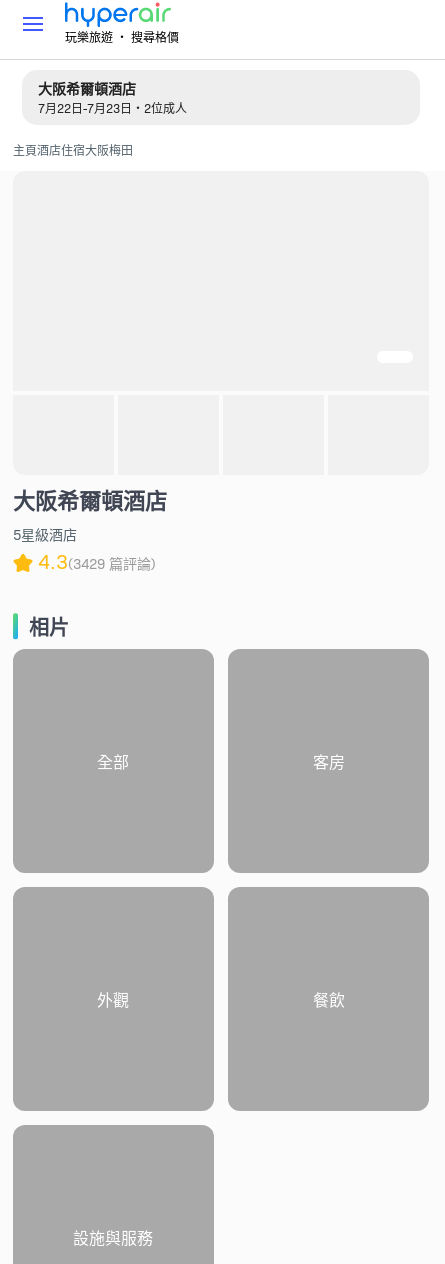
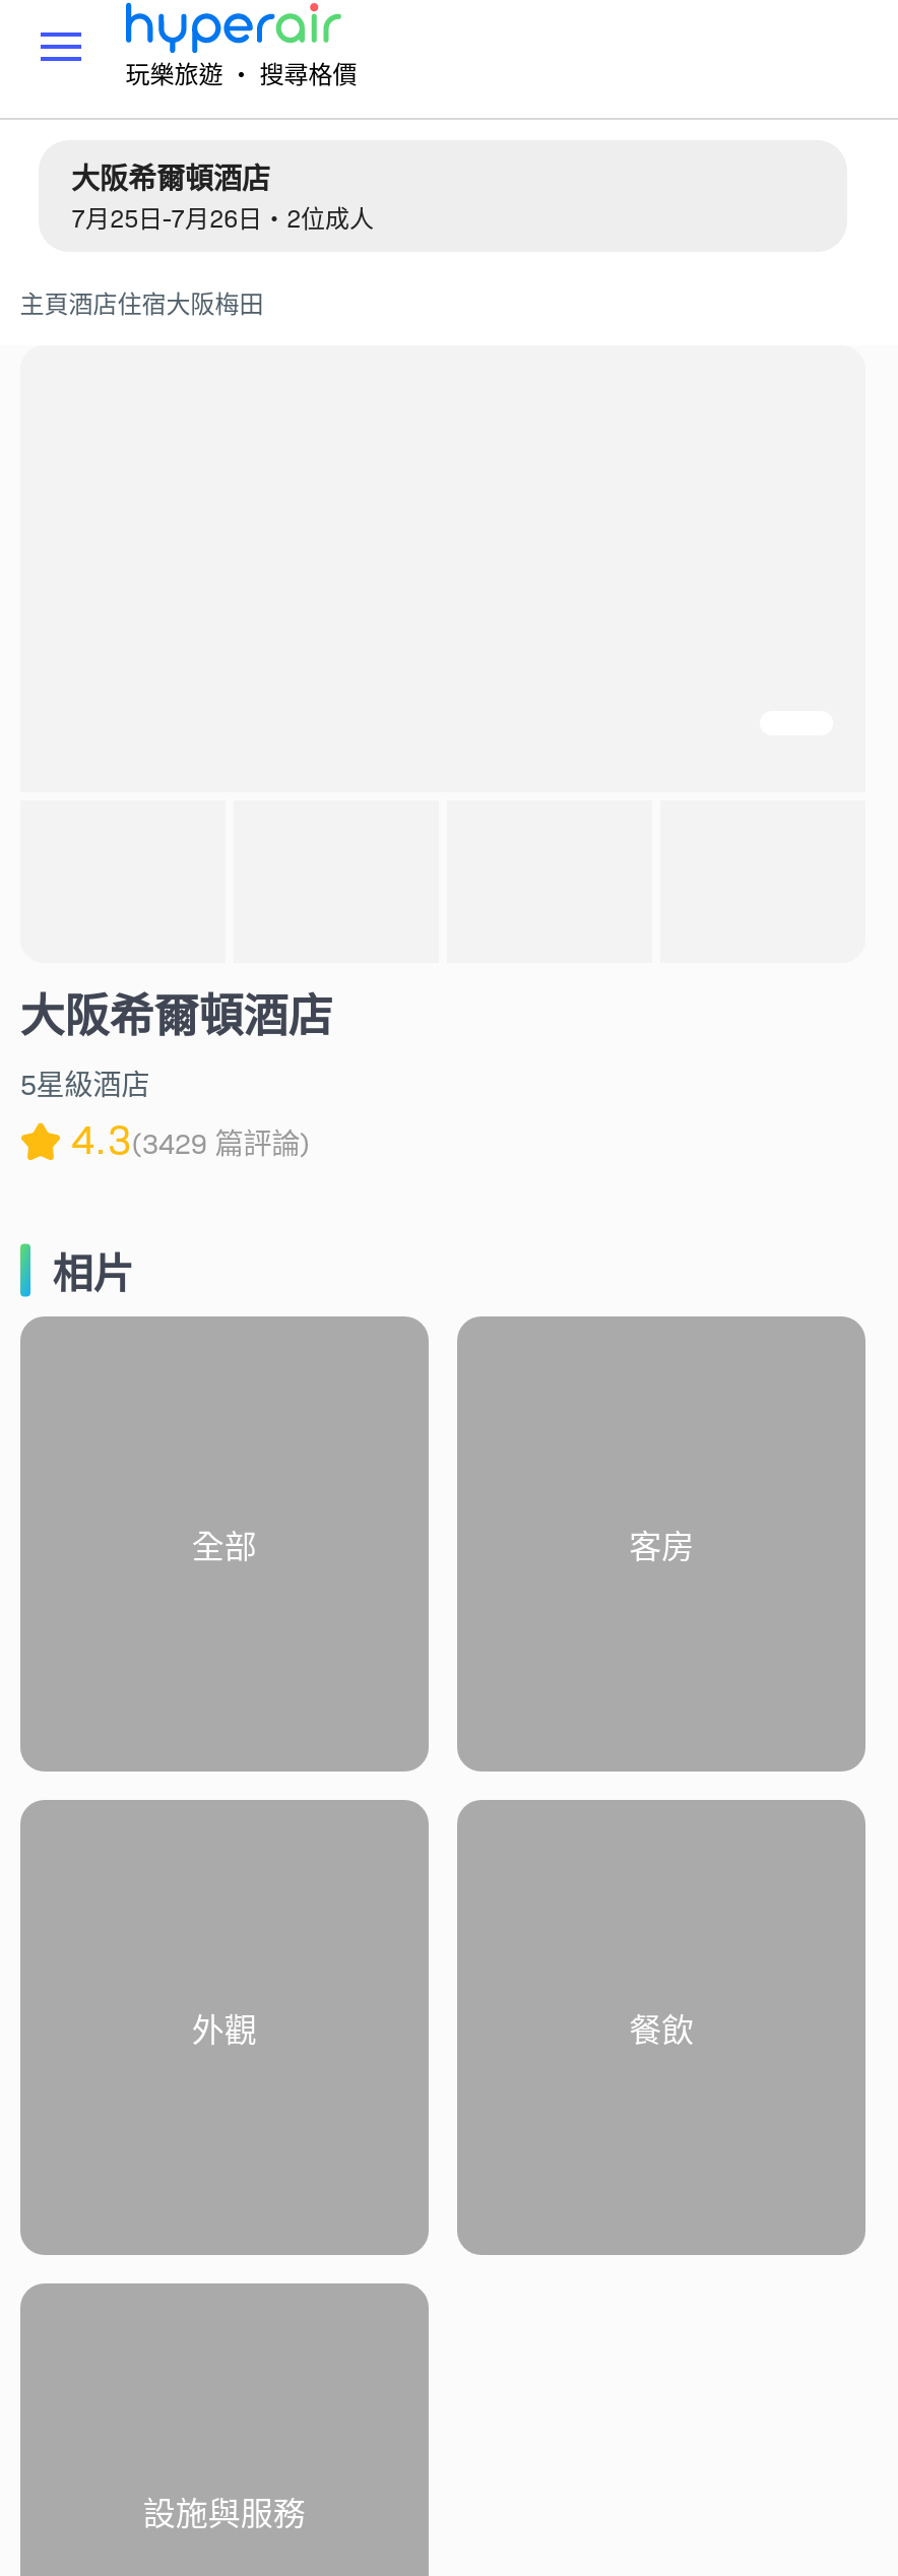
- 7月22日-7月23日・2位成人
+ 7月25日-7月26日・2位成人
